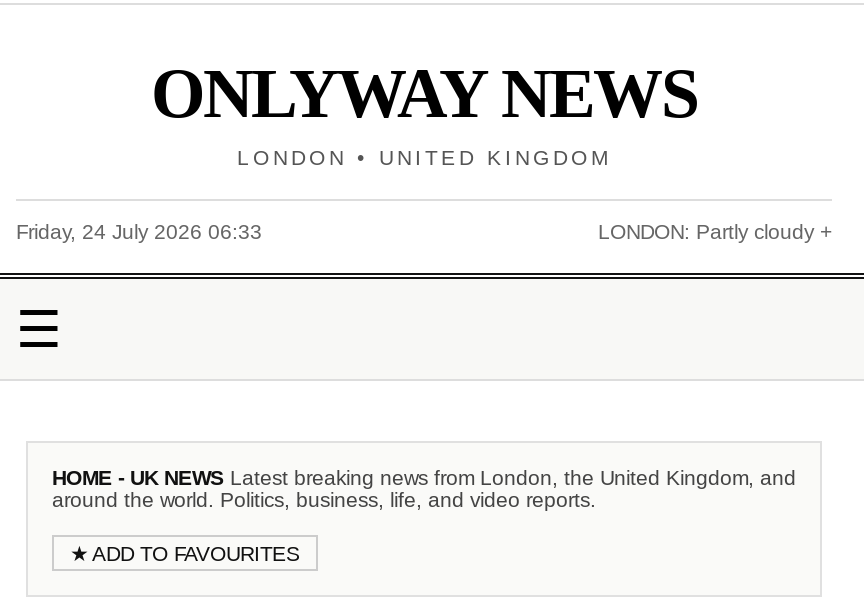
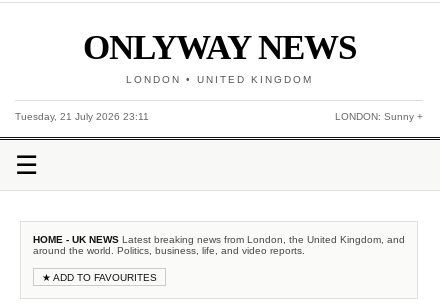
- Friday, 24 July 2026 06:33
- LONDON: Partly cloudy +
+ Tuesday, 21 July 2026 23:11
+ LONDON: Sunny +
